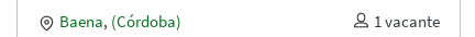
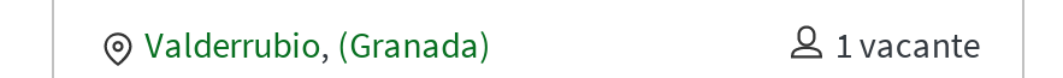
- Baena, (Córdoba)
+ Valderrubio, (Granada)
